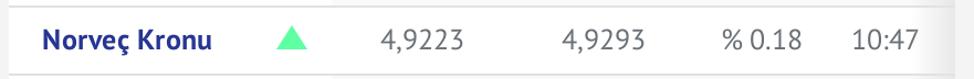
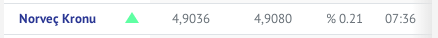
- 4,9223
+ 4,9036

- 4,9293
+ 4,9080

- % 0.18
+ % 0.21

- 10:47
+ 07:36
